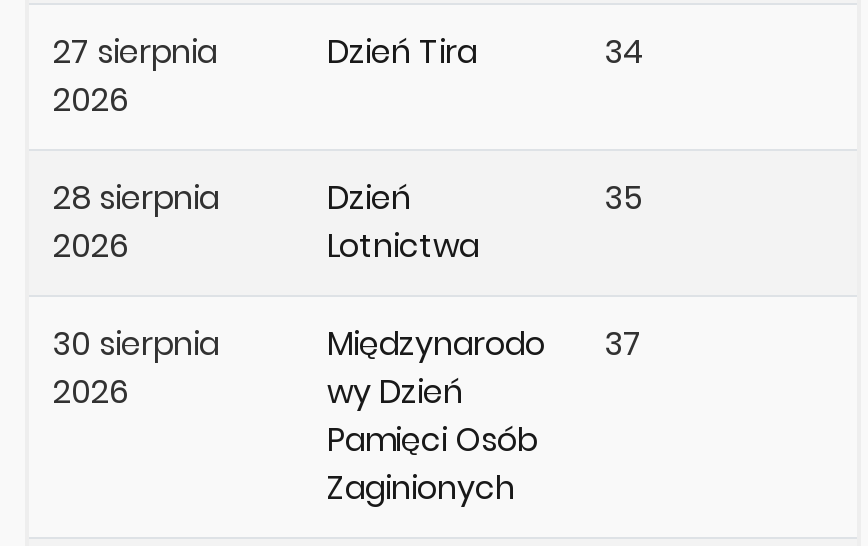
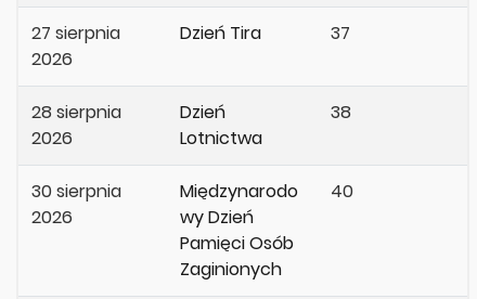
- 34
+ 37

- 35
+ 38

- Międzynarodo 37
+ Międzynarodo 40
